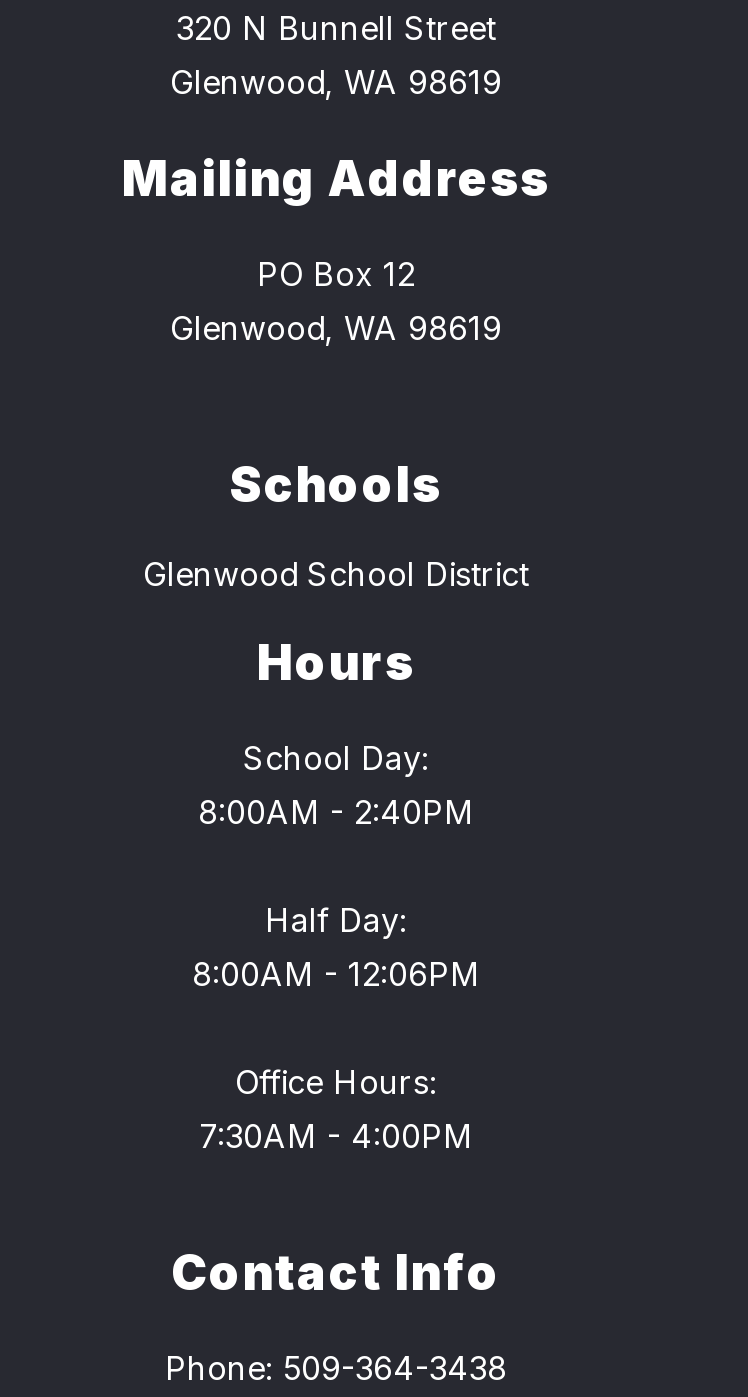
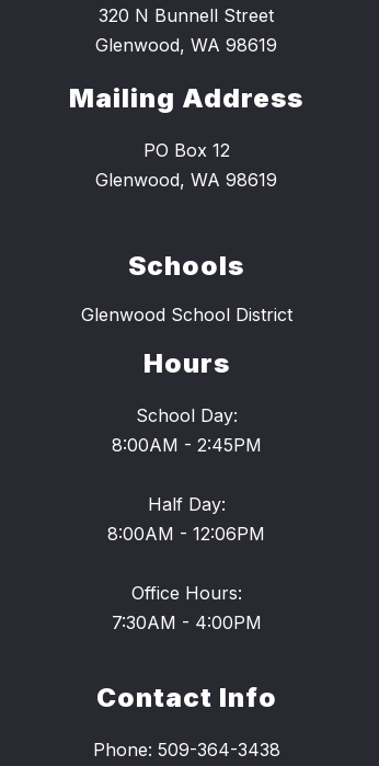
- 8:00AM - 2:40PM
+ 8:00AM - 2:45PM
